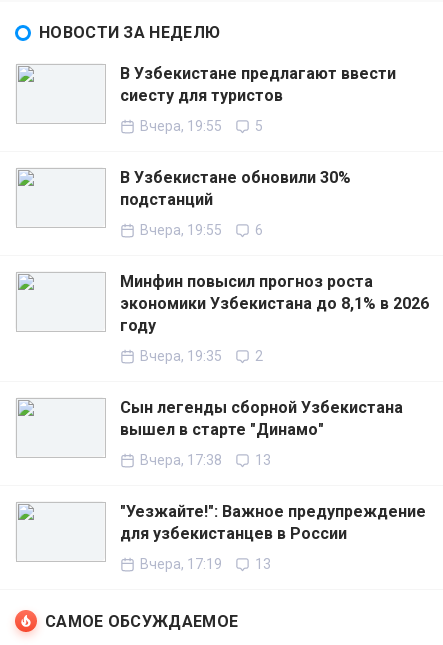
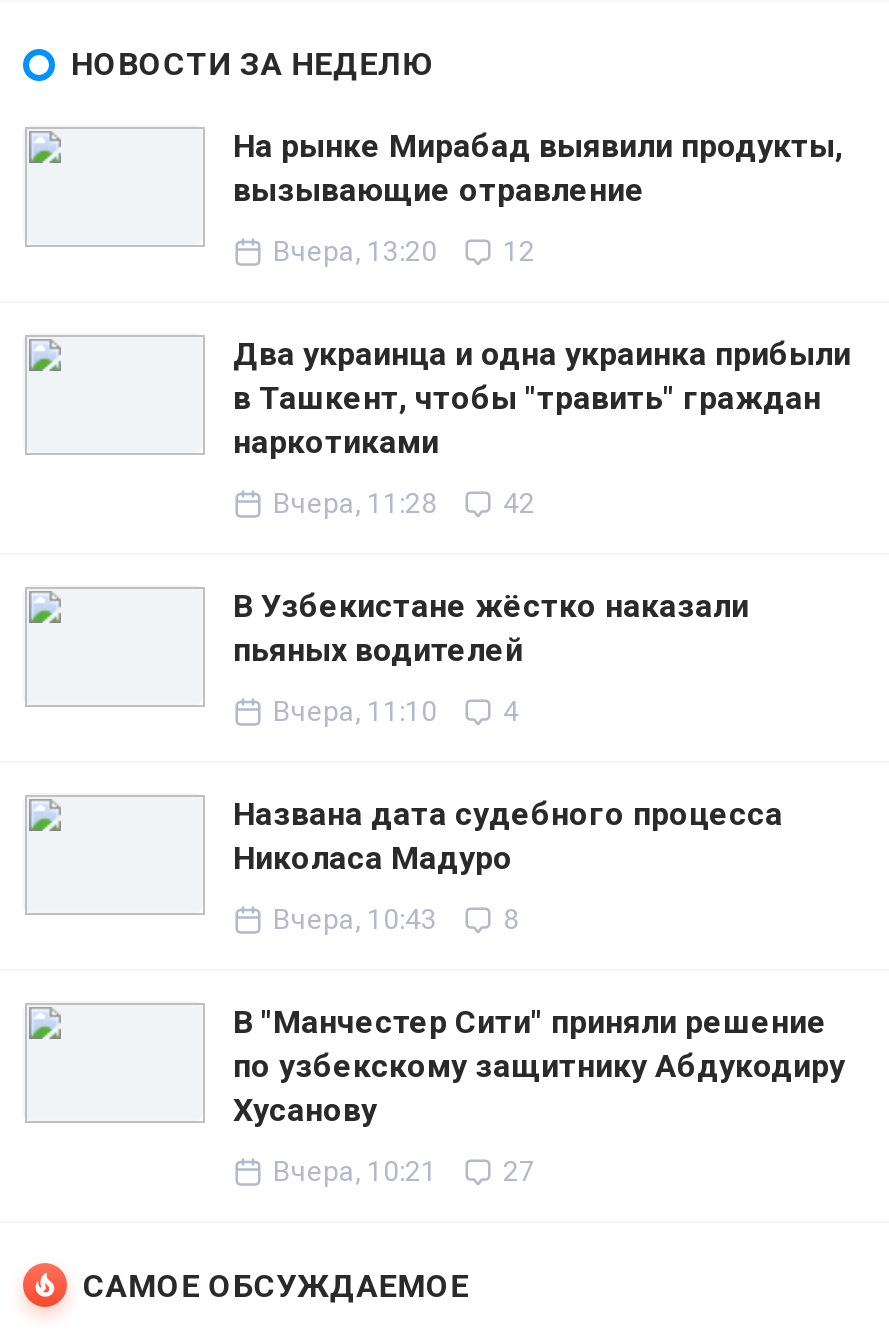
- В Узбекистане предлагают ввести
- сиесту для туристов
+ На рынке Мирабад выявили продукты,
+ вызывающие отравление

- Вчера, 19:55
- 5
+ Вчера, 13:20
+ 12

- В Узбекистане обновили 30%
- подстанций
+ Два украинца и одна украинка прибыли
+ в Ташкент, чтобы "травить" граждан
+ наркотиками

- Вчера, 19:55
- 6
+ Вчера, 11:28
+ 42

- Минфин повысил прогноз роста
- экономики Узбекистана до 8,1% в 2026
- году
+ В Узбекистане жёстко наказали
+ пьяных водителей

- Вчера, 19:35
- 2
+ Вчера, 11:10
+ 4

- Сын легенды сборной Узбекистана
- вышел в старте "Динамо"
+ Названа дата судебного процесса
+ Николаса Мадуро

- Вчера, 17:38
- 13
+ Вчера, 10:43
+ 8

- "Уезжайте!": Важное предупреждение
- для узбекистанцев в России
+ В "Манчестер Сити" приняли решение
+ по узбекскому защитнику Абдукодиру
+ Хусанову

- Вчера, 17:19
- 13
+ Вчера, 10:21
+ 27
